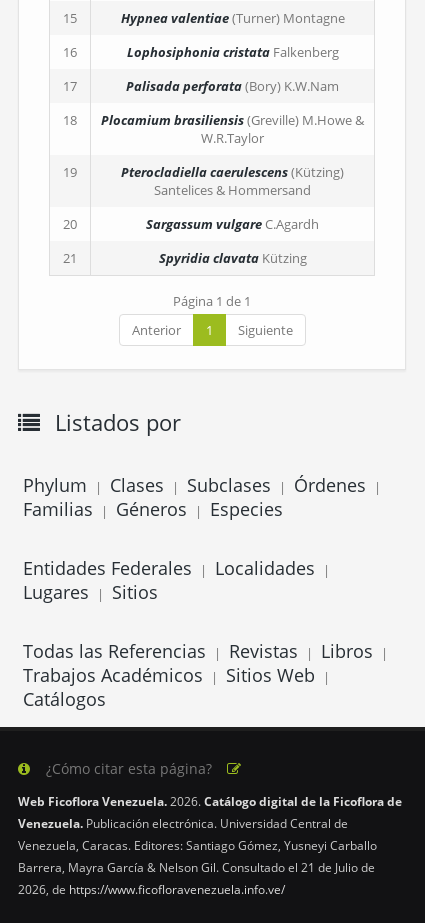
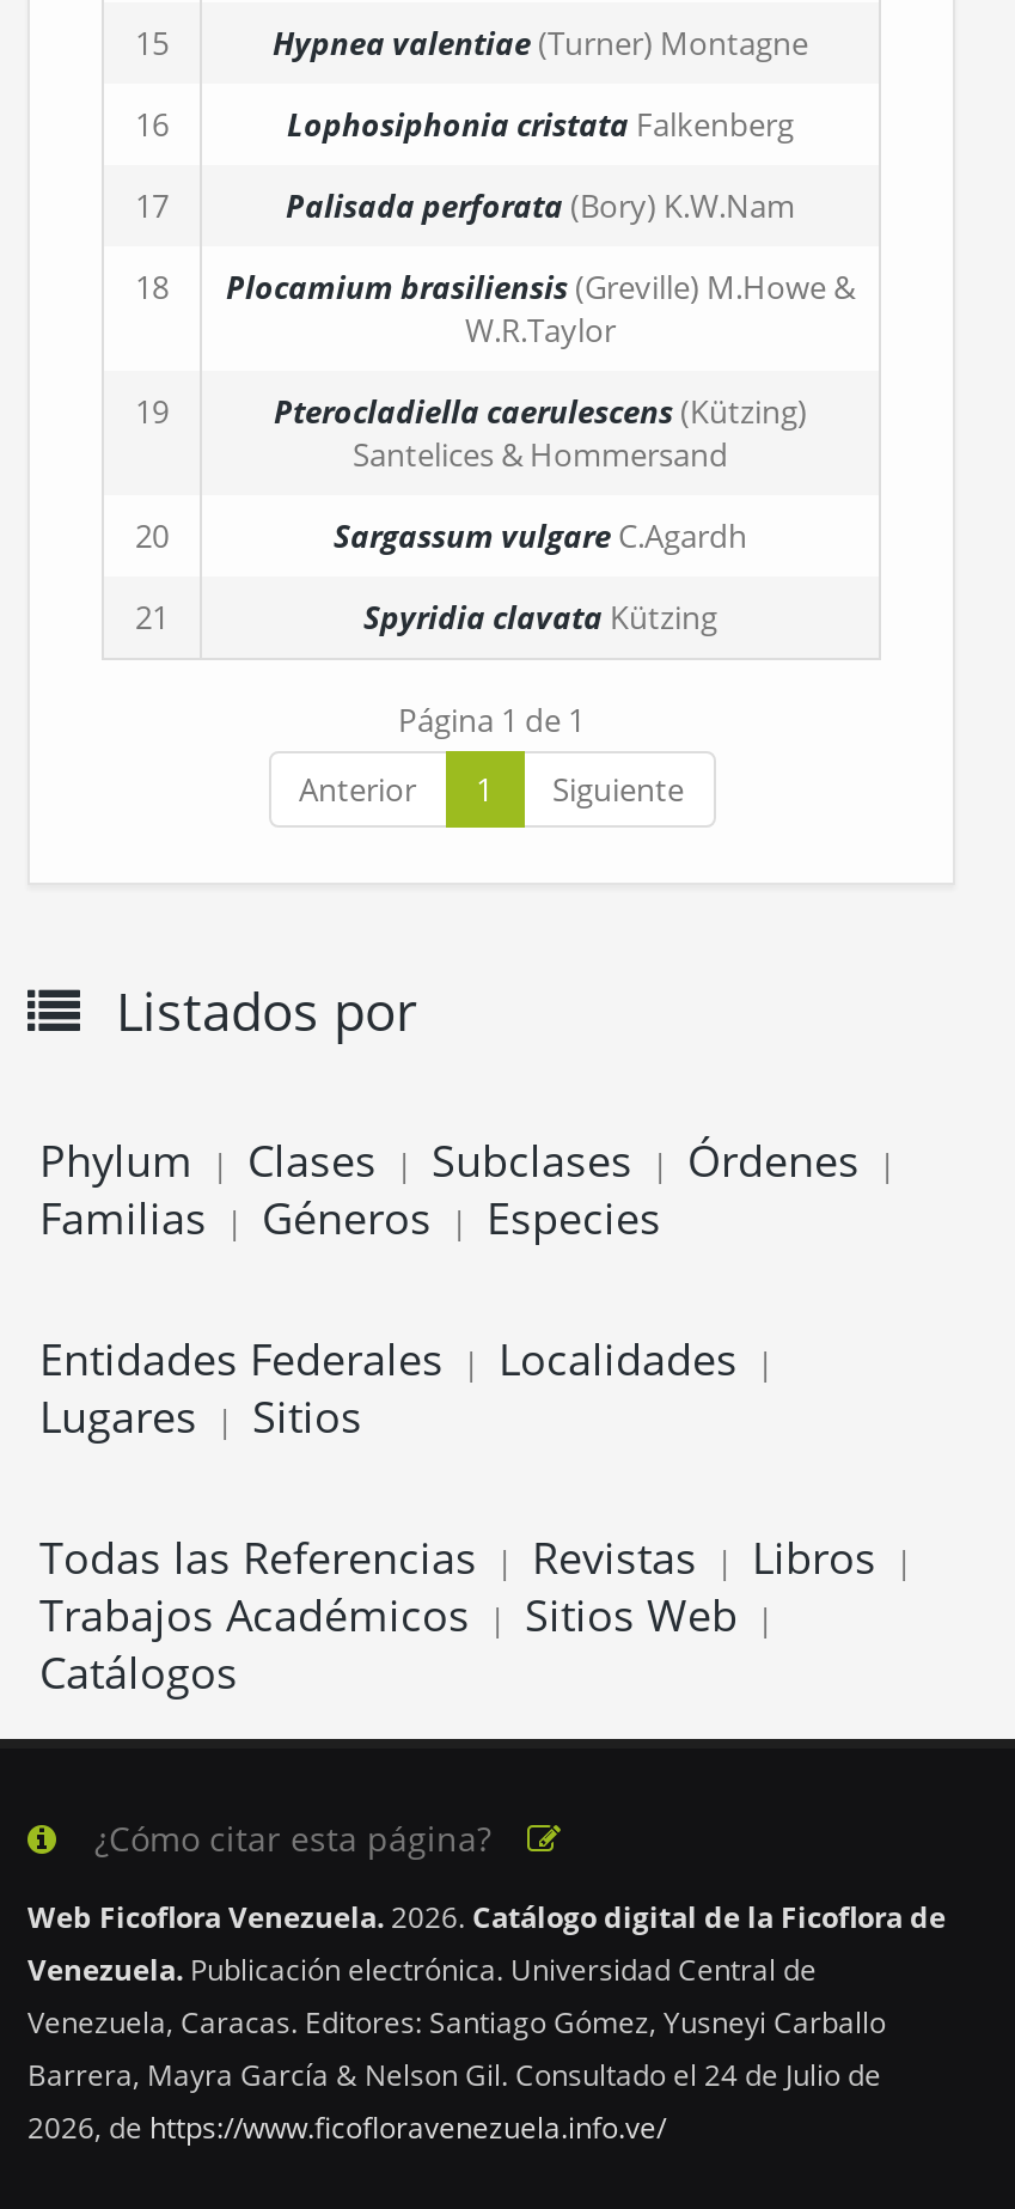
- Barrera, Mayra García & Nelson Gil. Consultado el 21 de Julio de
+ Barrera, Mayra García & Nelson Gil. Consultado el 24 de Julio de
